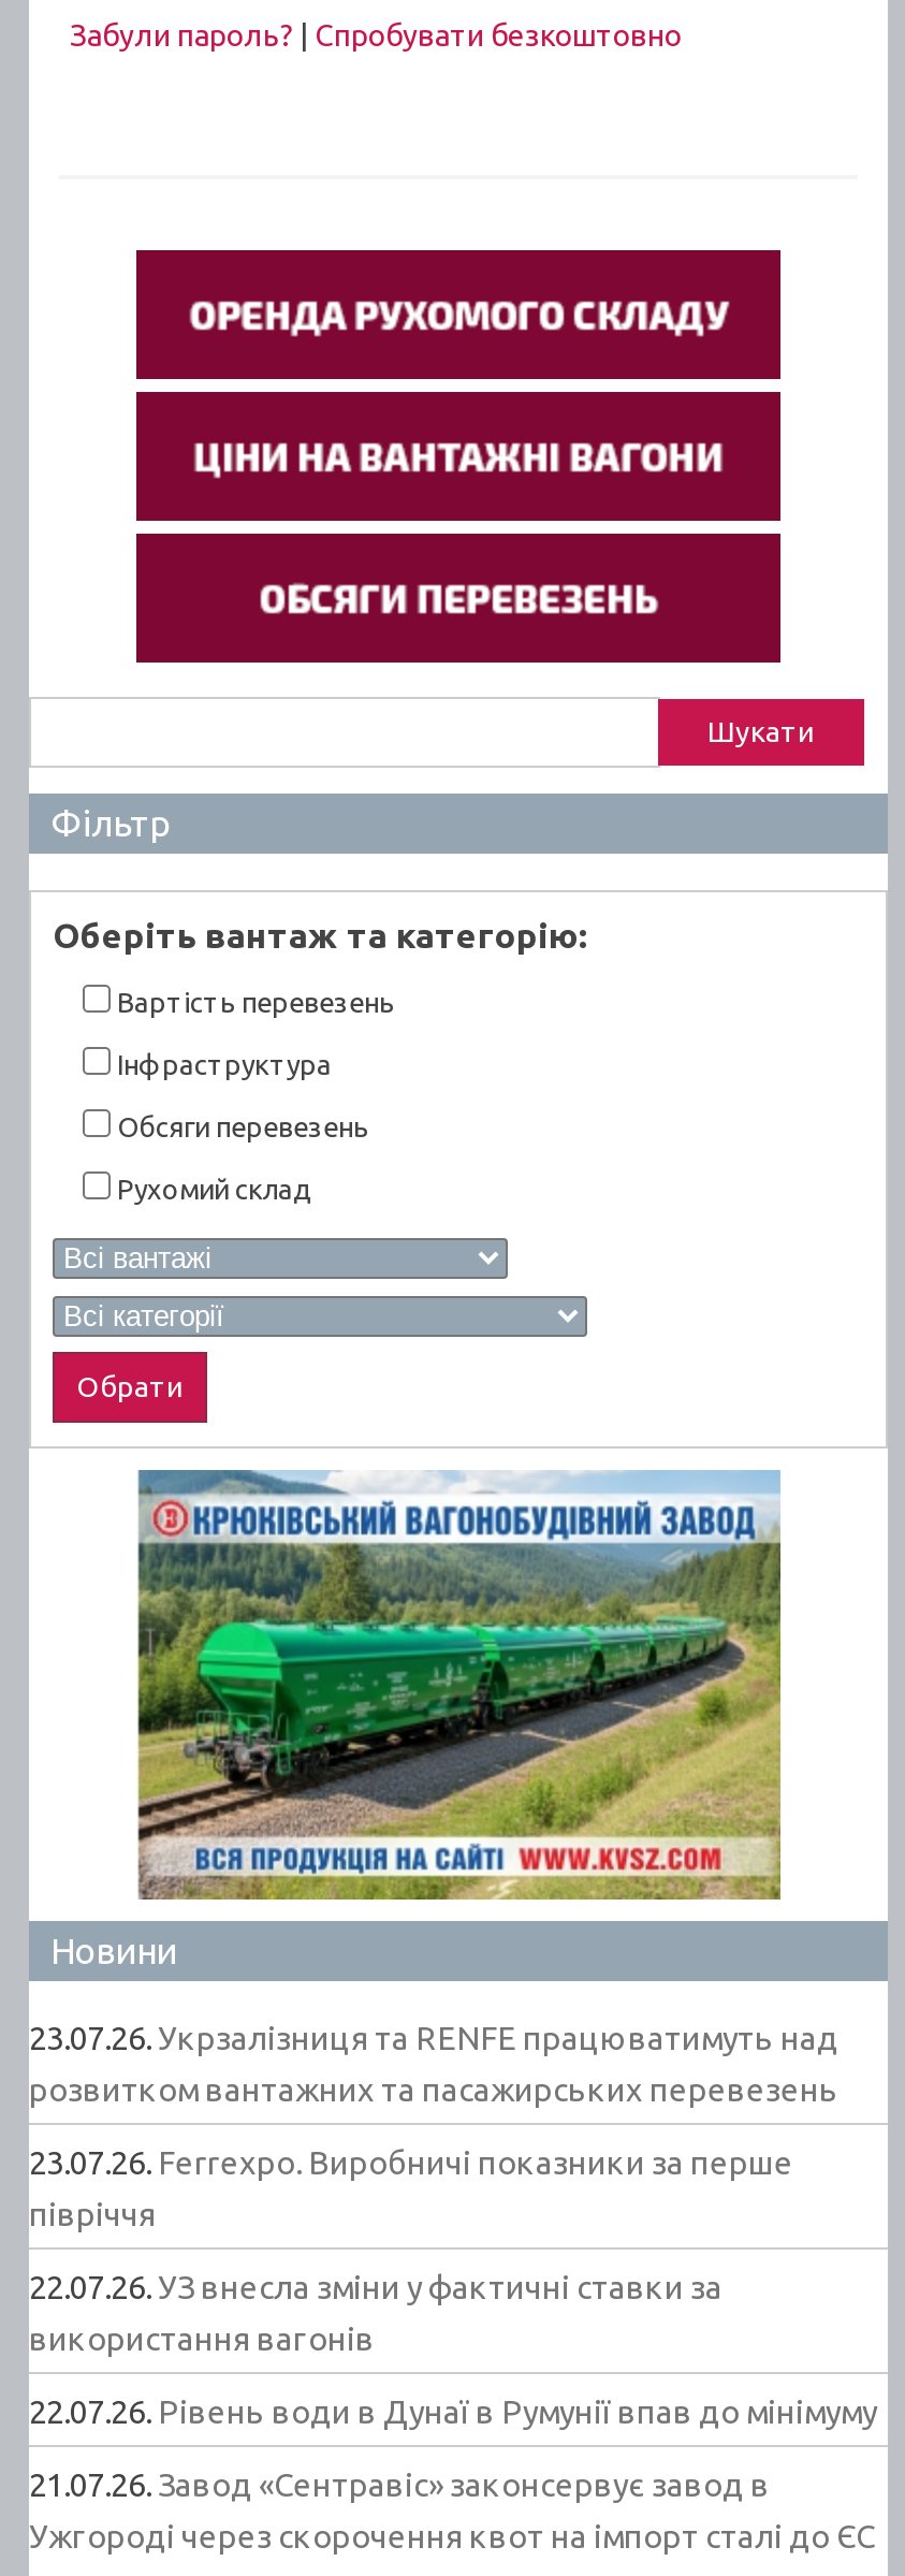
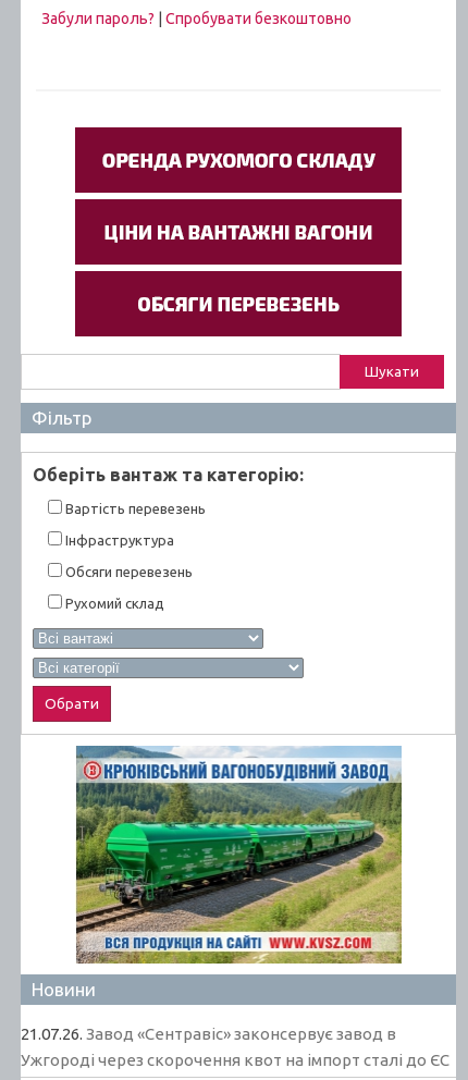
- 23.07.26. Укрзалізниця та RENFE працюватимуть над
- розвитком вантажних та пасажирських перевезень
- 23.07.26. Ferrexpo. Виробничі показники за перше
- півріччя
- 22.07.26. УЗ внесла зміни у фактичні ставки за
- використання вагонів
- 22.07.26. Рівень води в Дунаї в Румунії впав до мінімуму
